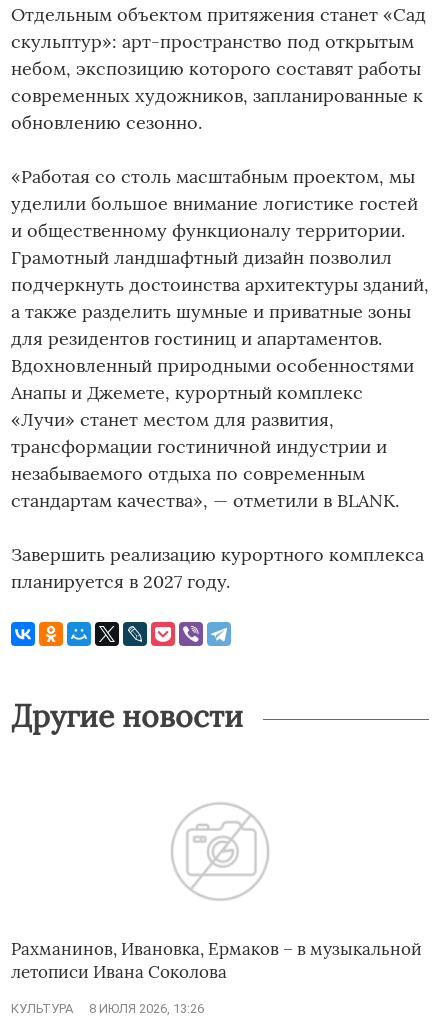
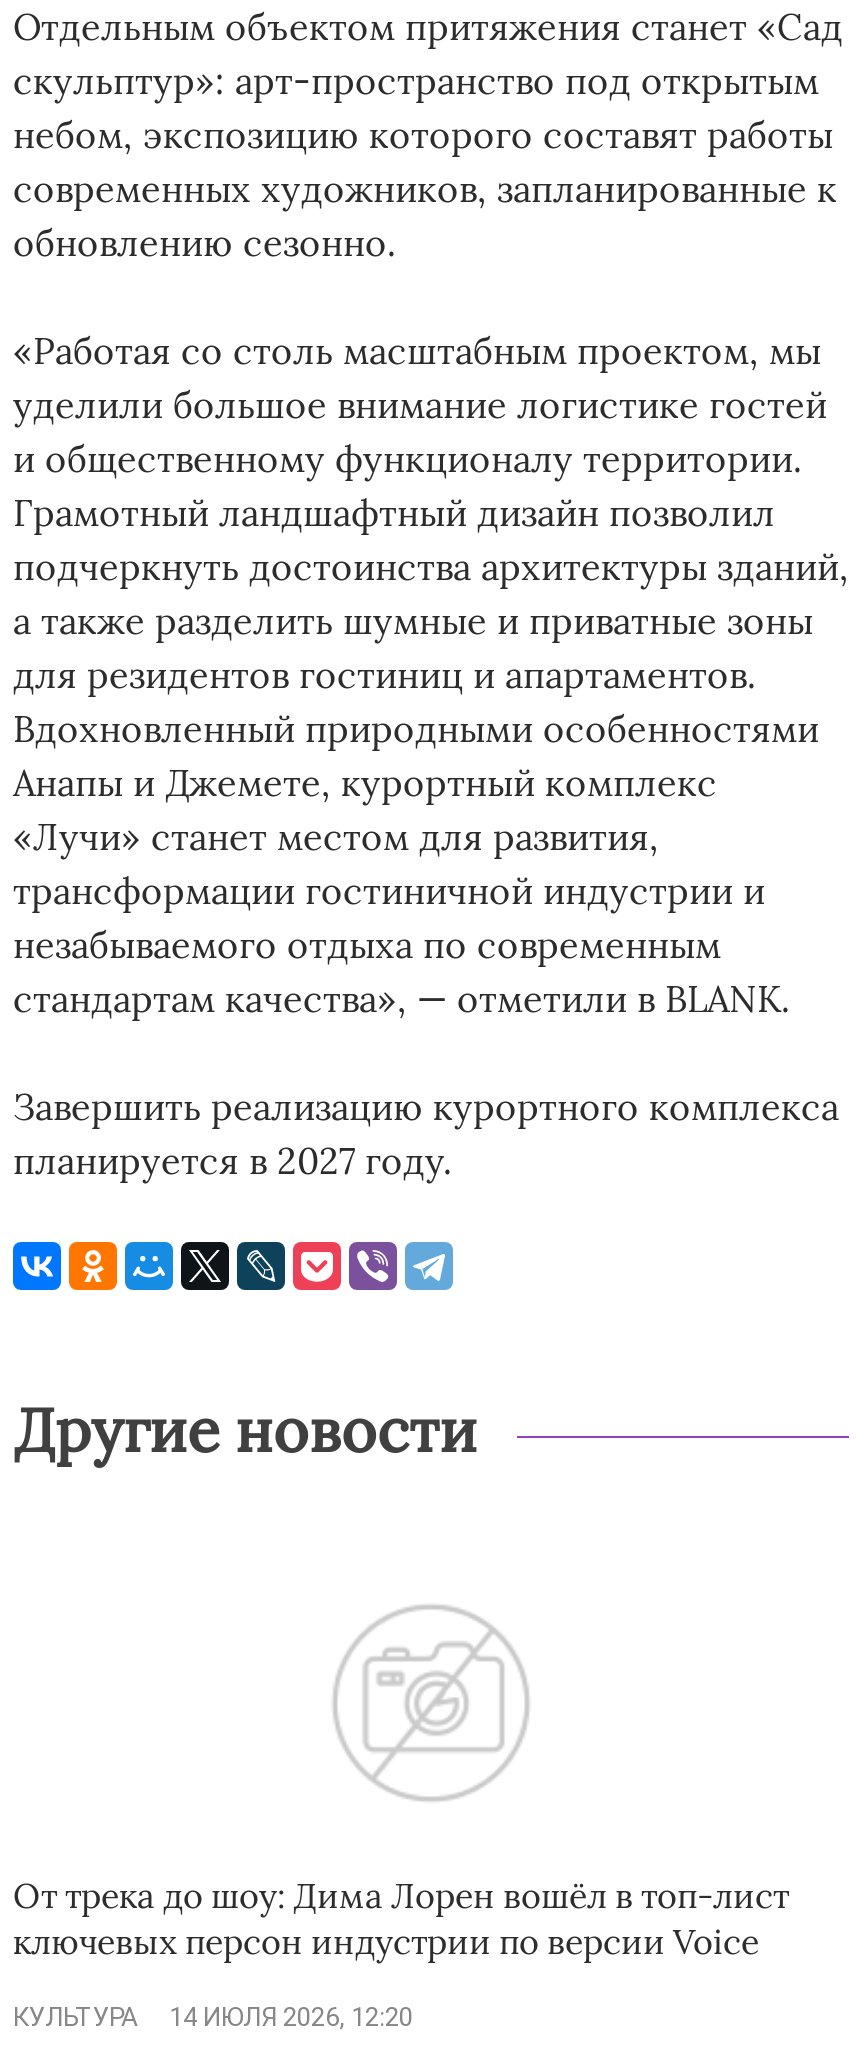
- Рахманинов, Ивановка, Ермаков – в музыкальной
- летописи Ивана Соколова
+ От трека до шоу: Дима Лорен вошёл в топ‑лист
+ ключевых персон индустрии по версии Voice

- КУЛЬТУРА 8 ИЮЛЯ 2026, 13:26
+ КУЛЬТУРА 14 ИЮЛЯ 2026, 12:20
